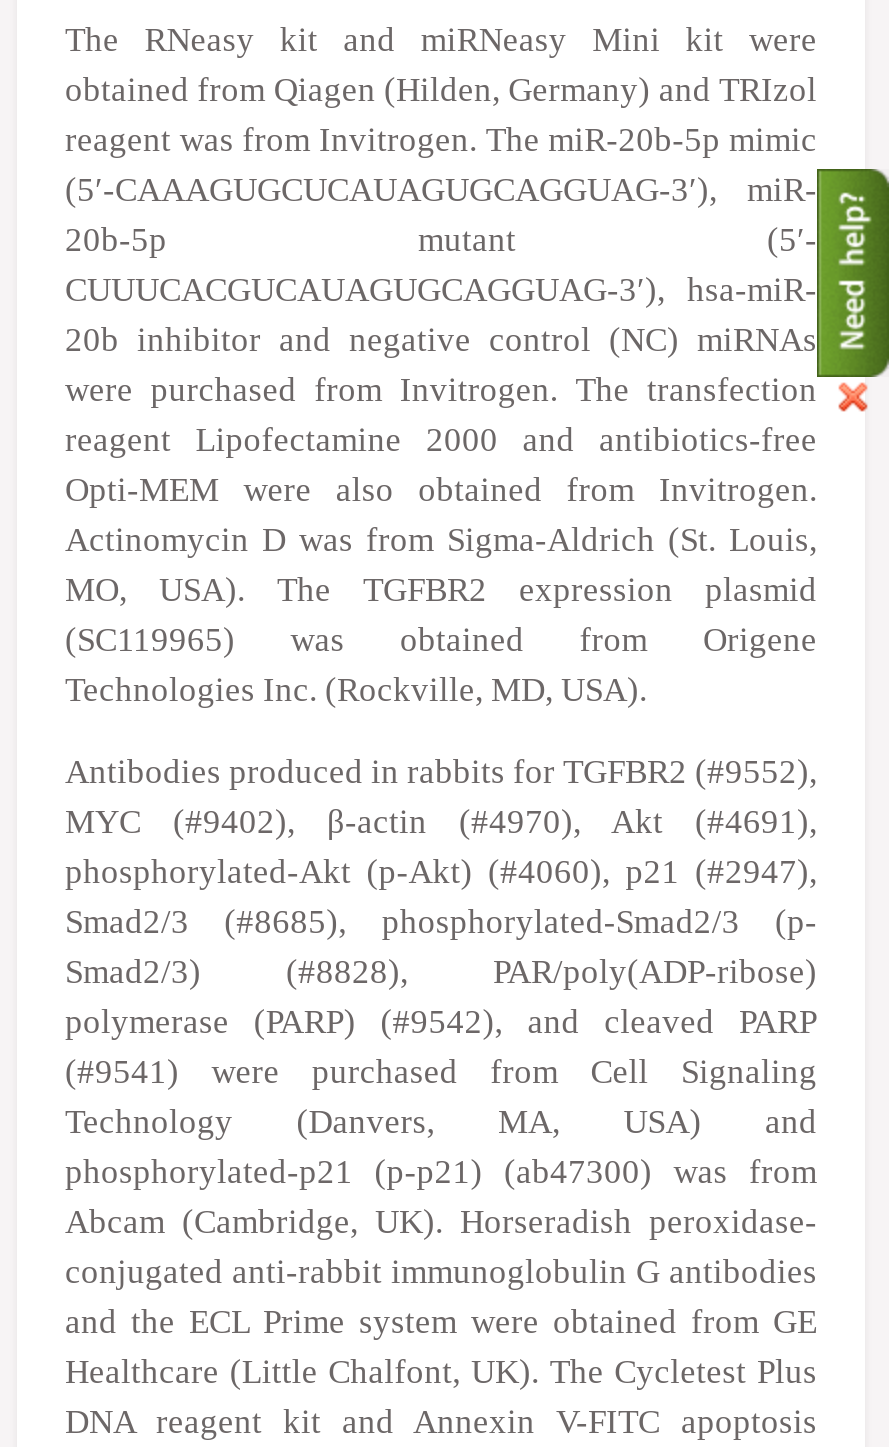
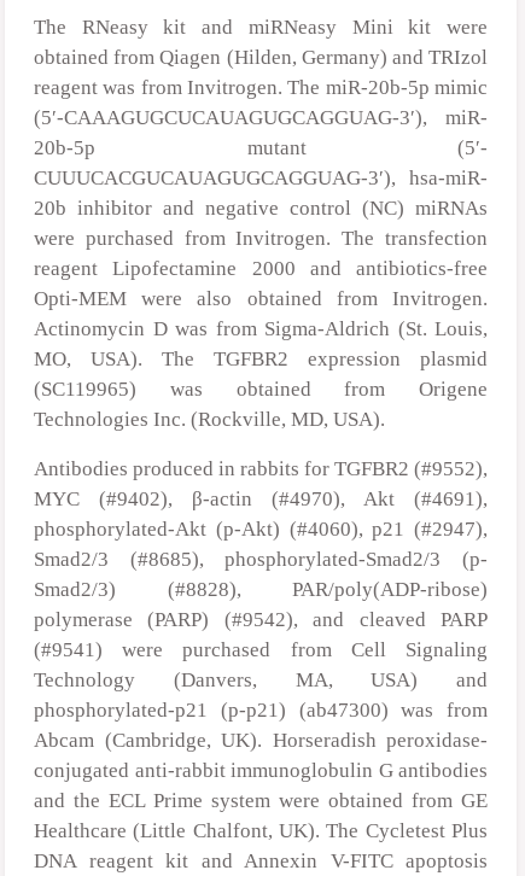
- [image]
